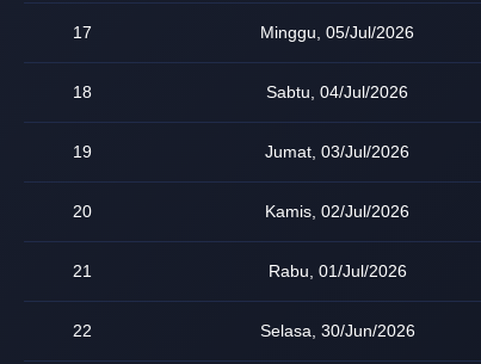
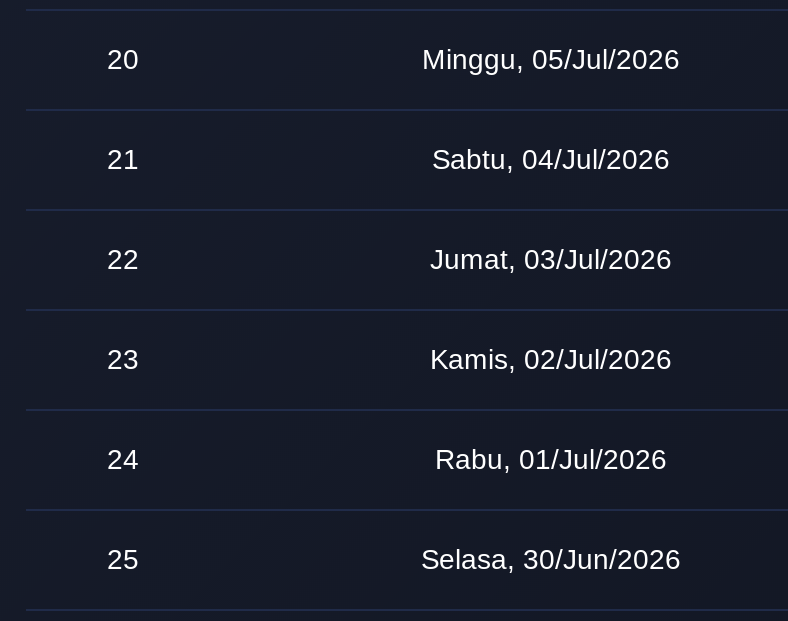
- 17
+ 20

- 18
+ 21

- 19
+ 22

- 20
+ 23

- 21
+ 24

- 22
+ 25
